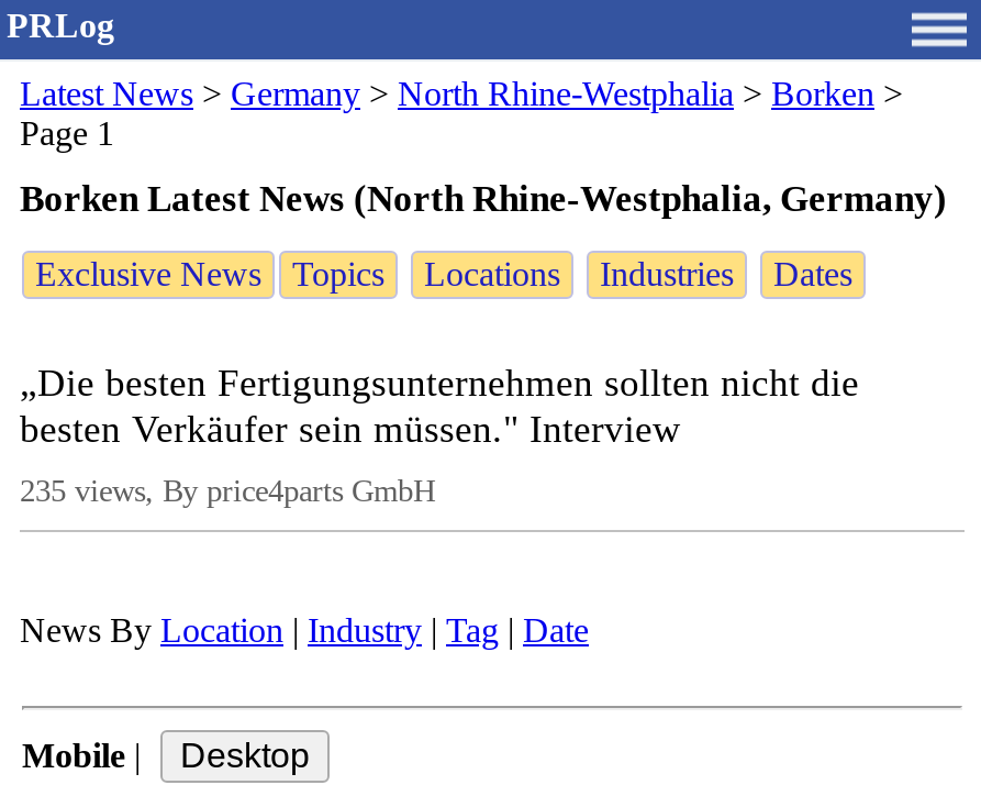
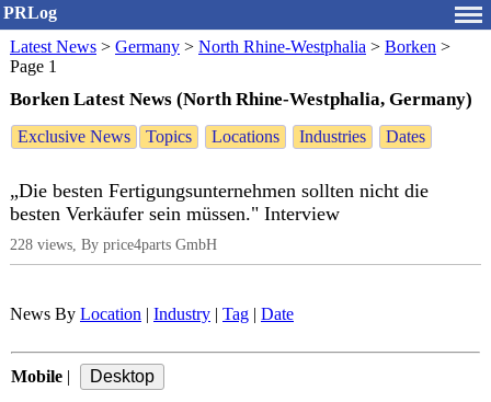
- 235 views, By price4parts GmbH
+ 228 views, By price4parts GmbH
